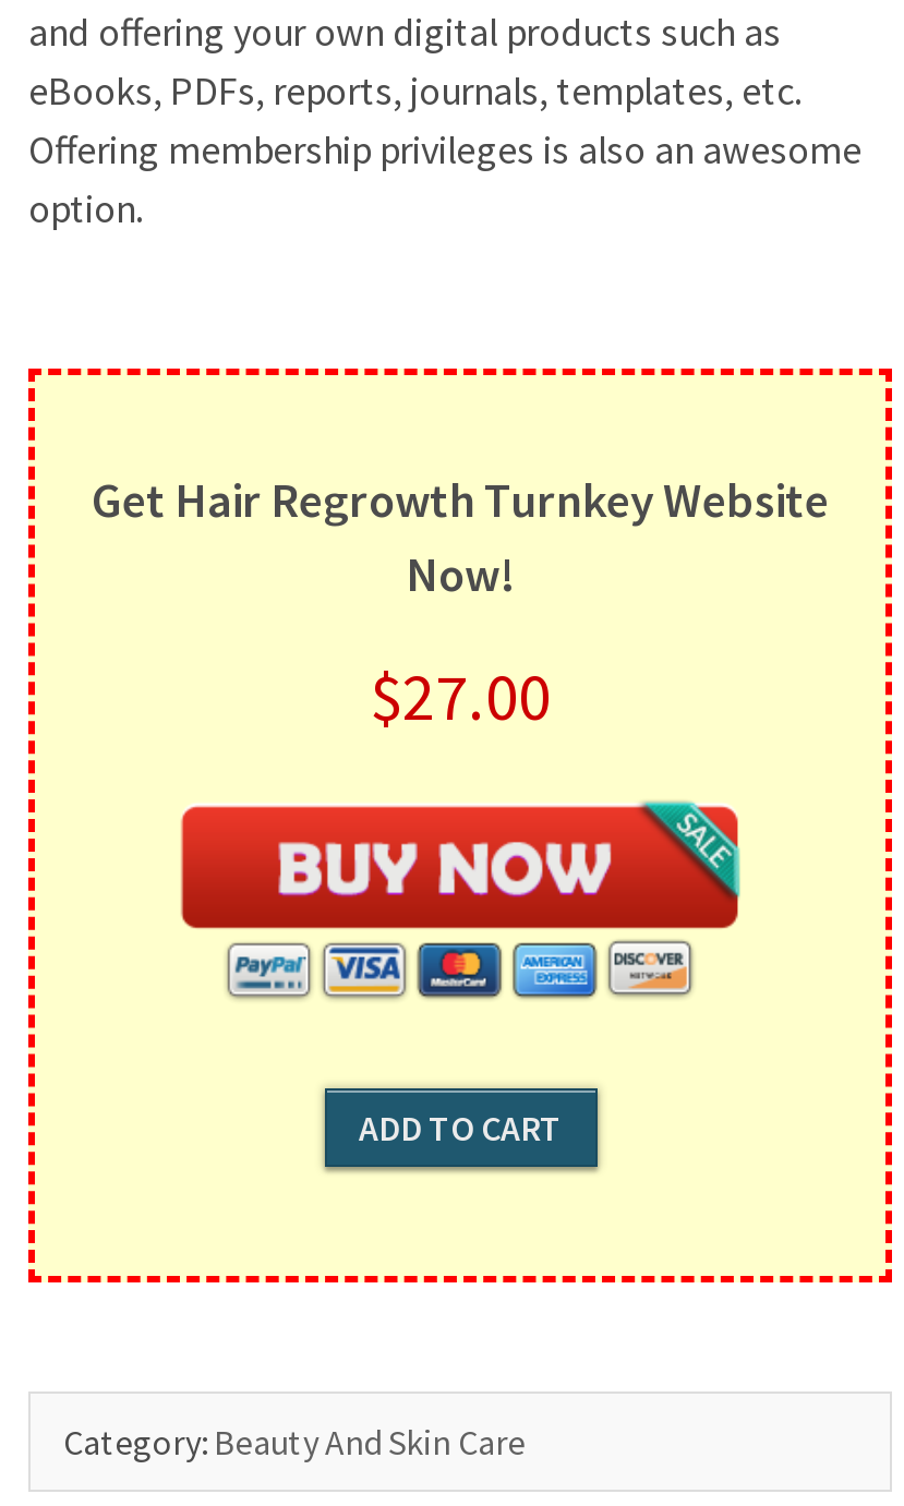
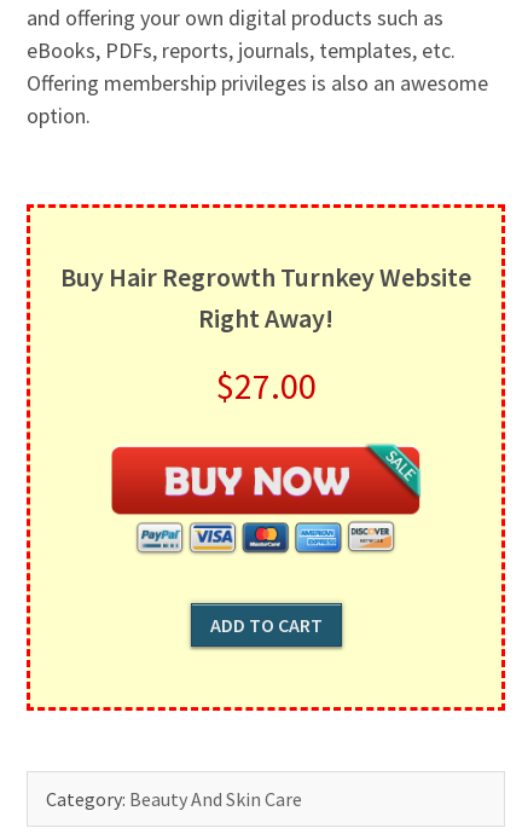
- Get Hair Regrowth Turnkey Website
- Now!
+ Buy Hair Regrowth Turnkey Website
+ Right Away!
